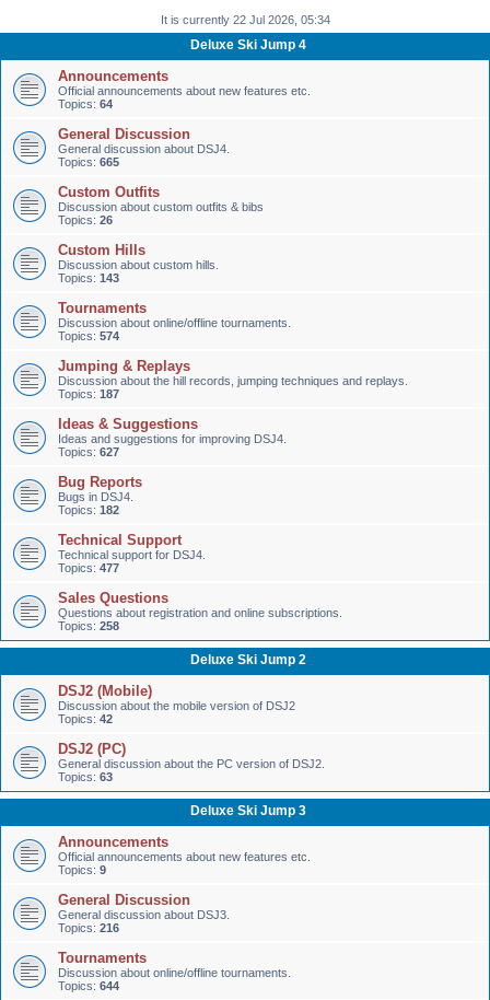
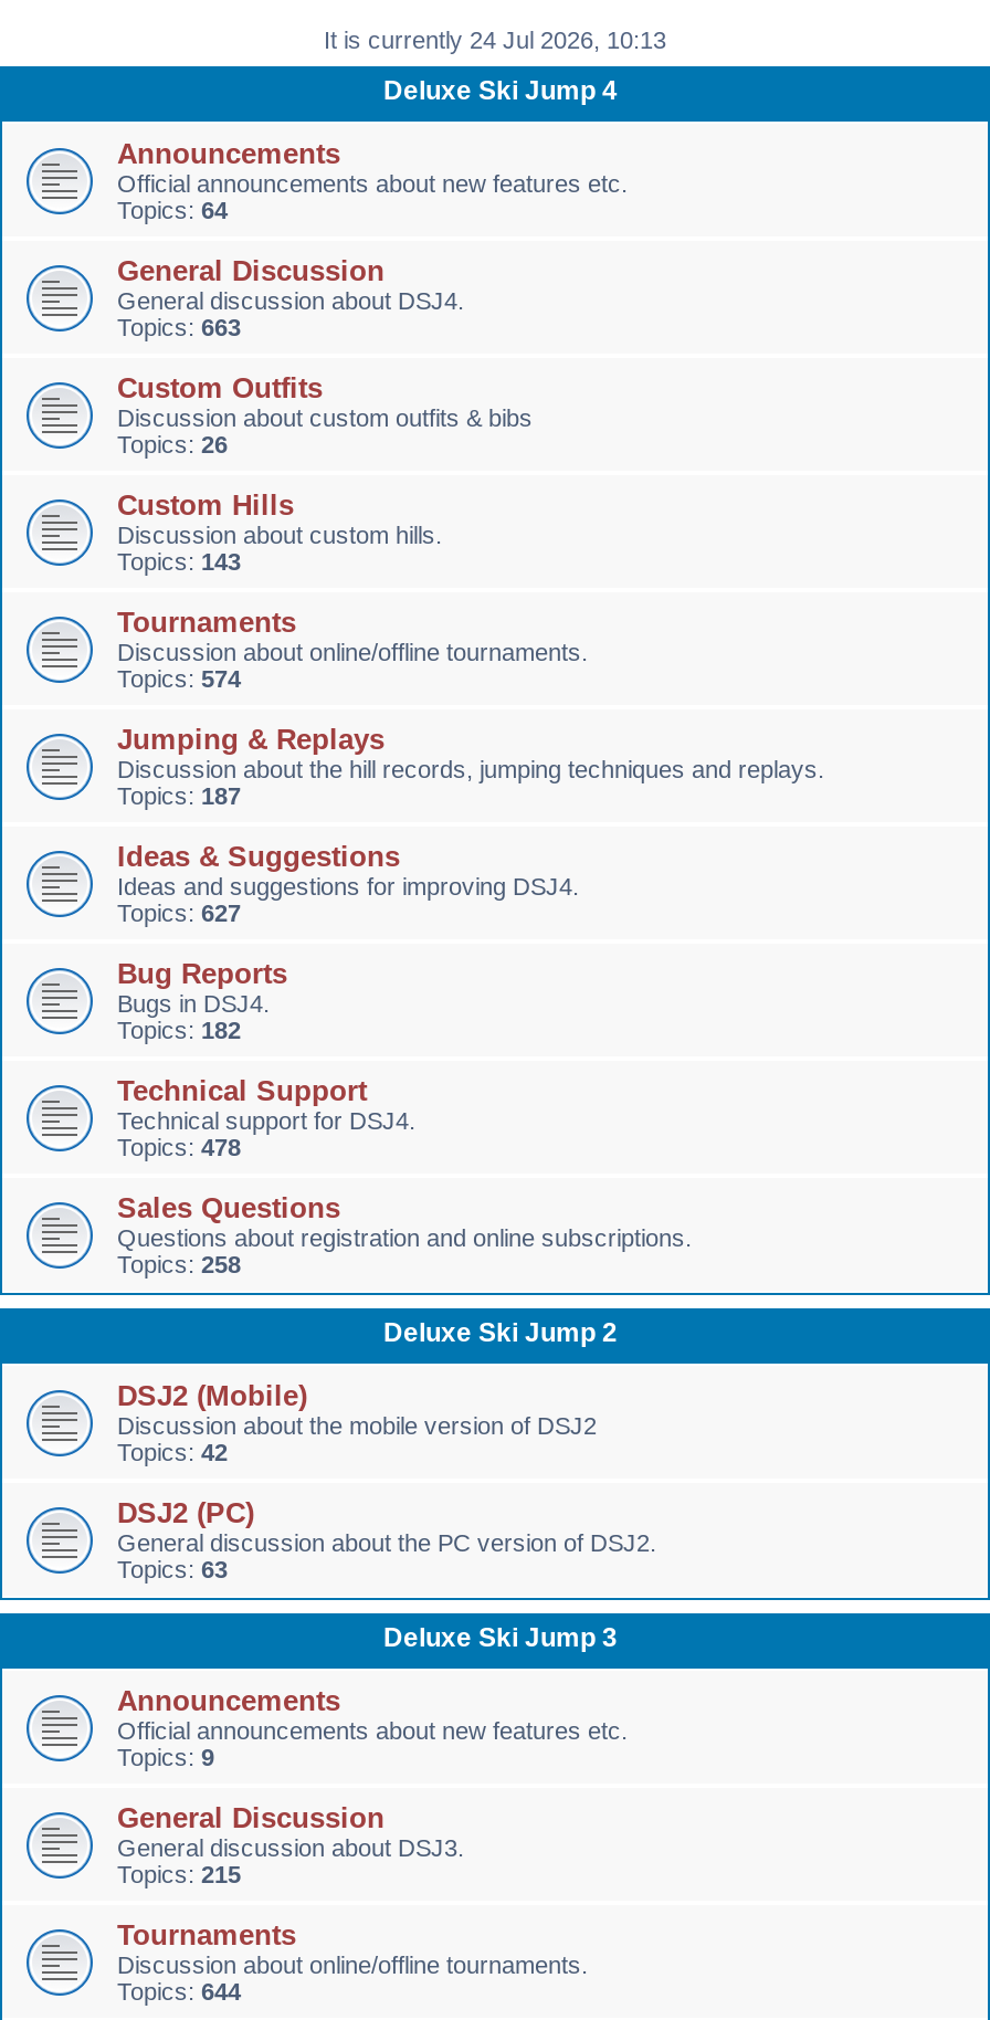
- It is currently 22 Jul 2026, 05:34
+ It is currently 24 Jul 2026, 10:13

- Topics: 665
+ Topics: 663

- Topics: 477
+ Topics: 478

- Topics: 216
+ Topics: 215
